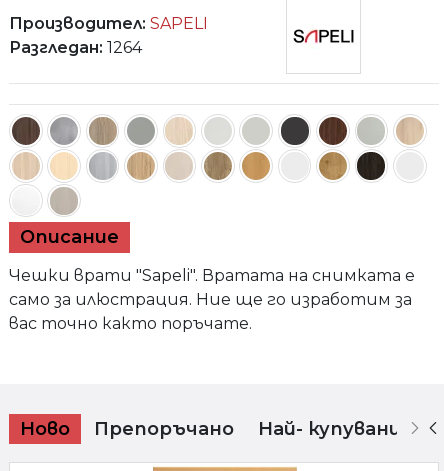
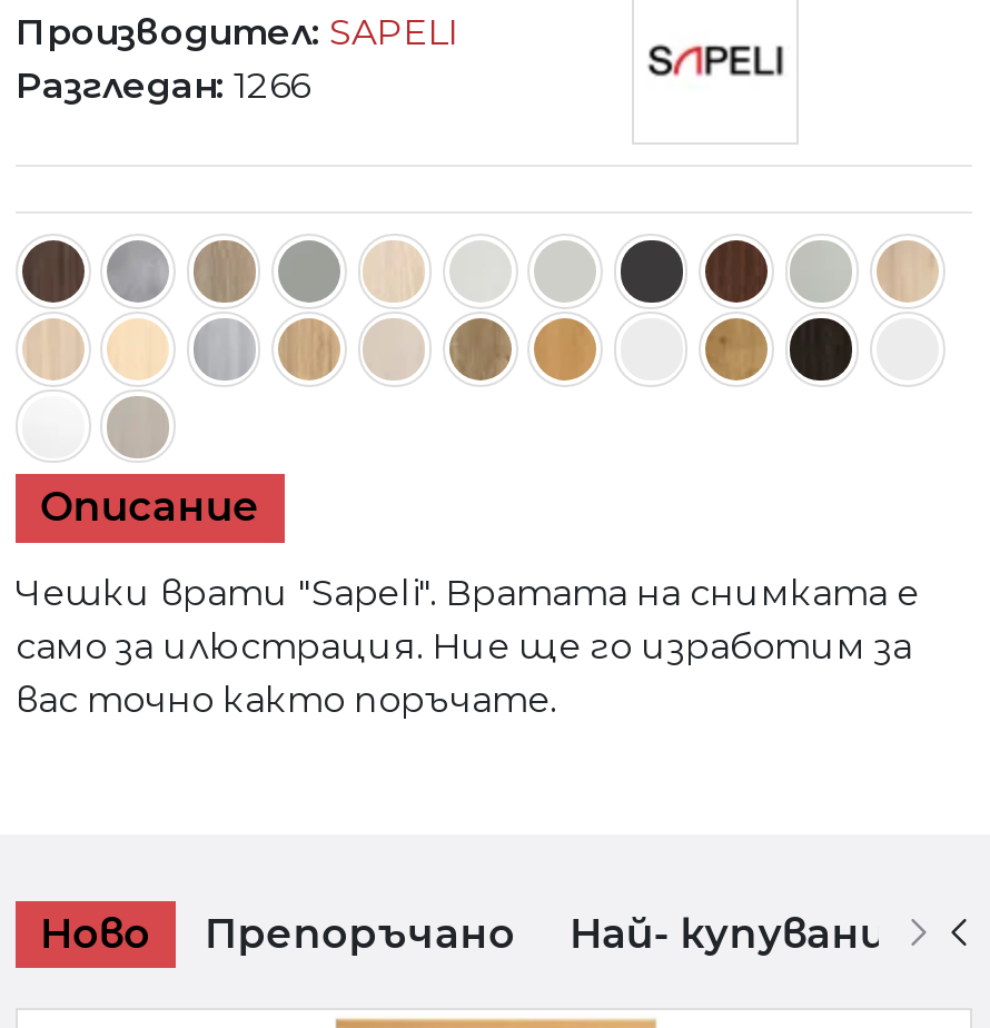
- Разгледан: 1264
+ Разгледан: 1266
